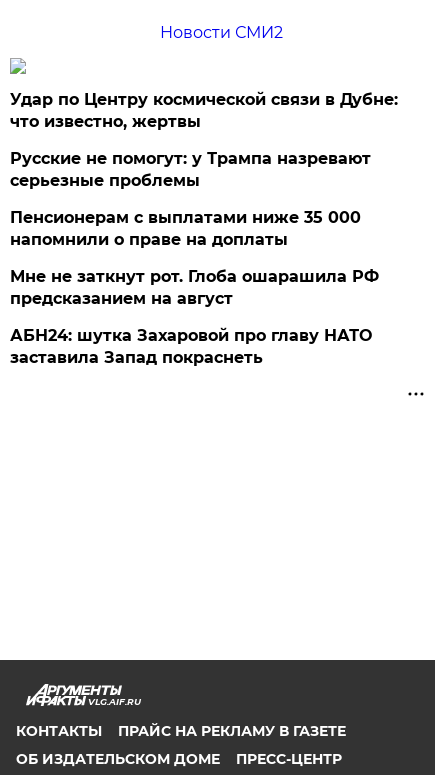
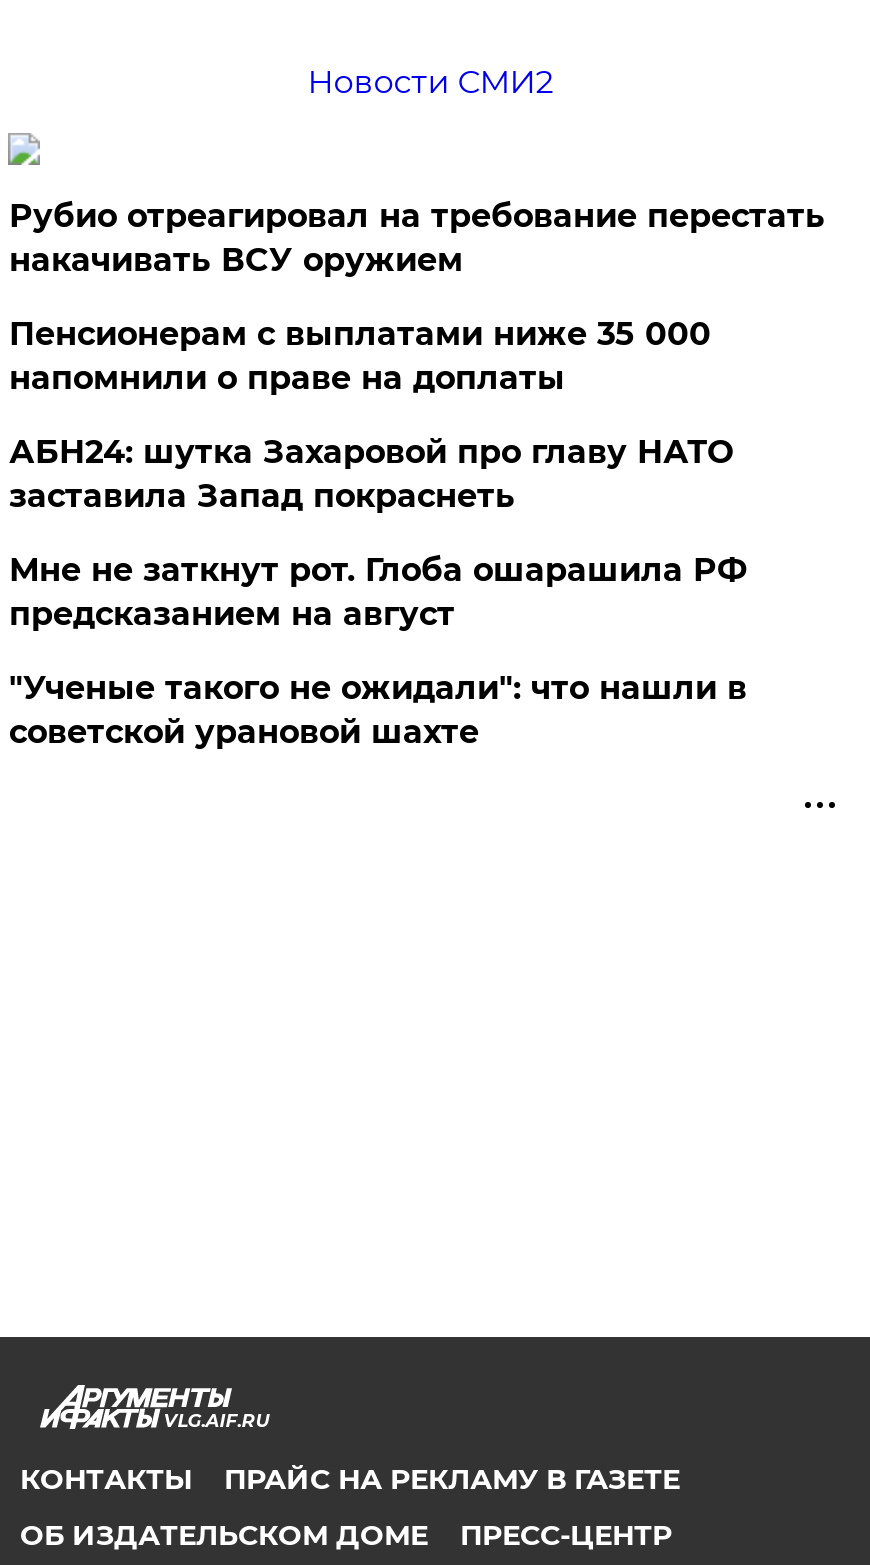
- Удар по Центру космической связи в Дубне:
- что известно, жертвы
- Русские не помогут: у Трампа назревают
- серьезные проблемы
+ Рубио отреагировал на требование перестать
+ накачивать ВСУ оружием

moved up: Пенсионерам с выплатами ниже 35 000 | напомнили о праве на доплаты

+ "Ученые такого не ожидали": что нашли в
+ советской урановой шахте

moved up: АБН24: шутка Захаровой про главу НАТО | заставила Запад покраснеть
